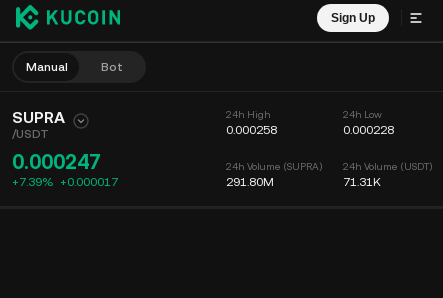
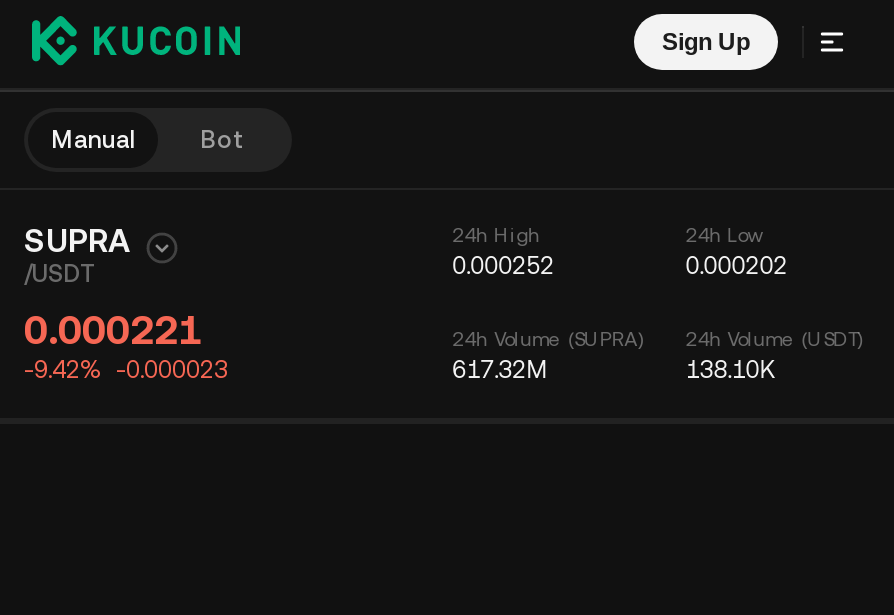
- 0.000258
+ 0.000252

- 0.000228
+ 0.000202

- 0.000247
- +7.39% +0.000017
+ 0.000221
+ -9.42% -0.000023

- 291.80M
+ 617.32M

- 71.31K
+ 138.10K
